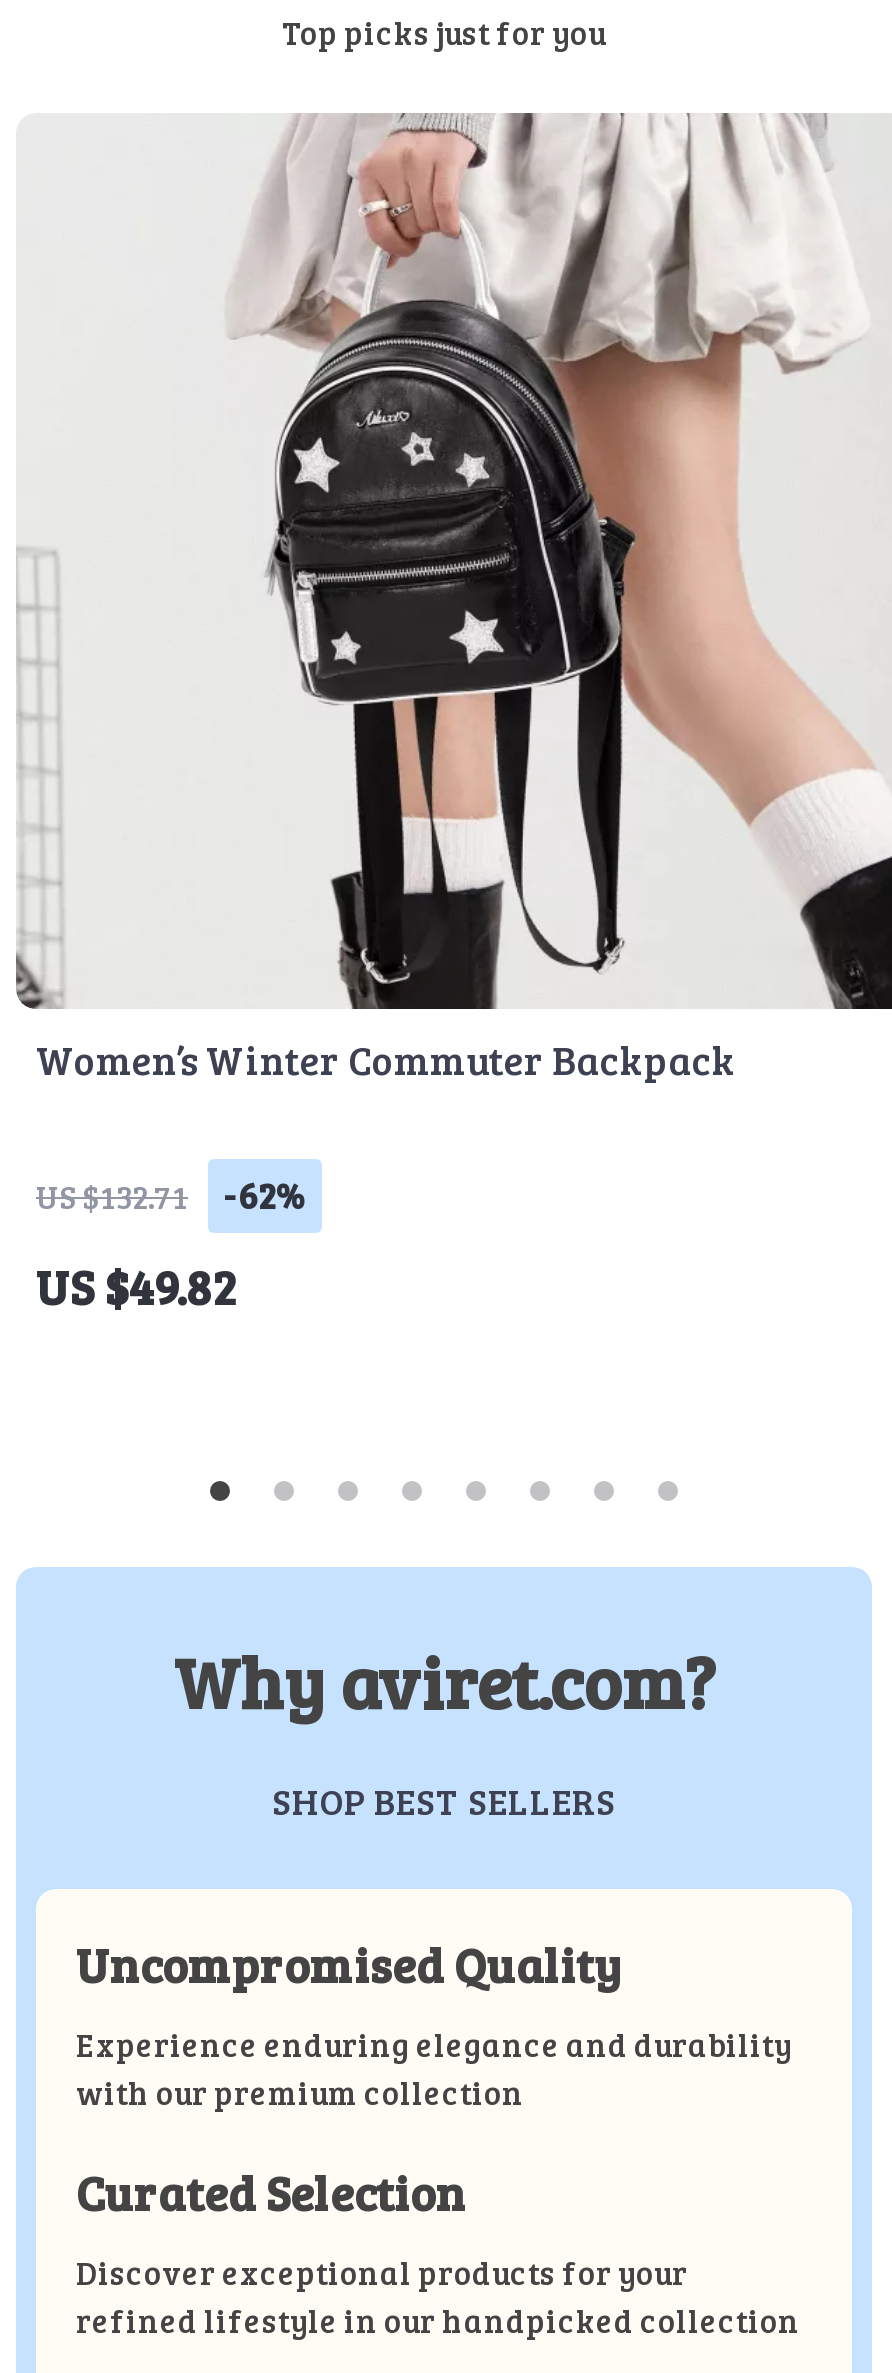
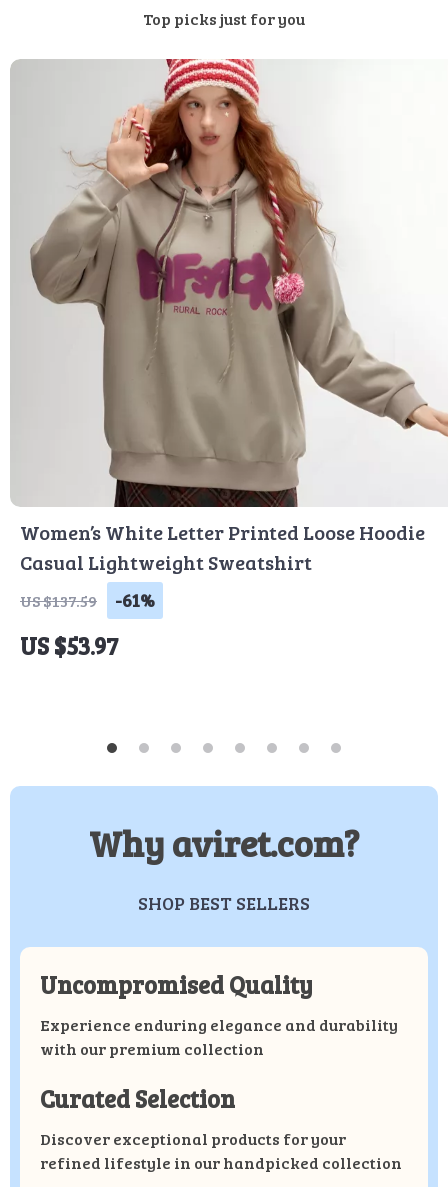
- [image]
- Women’s Winter Commuter Backpack
+ [image]
+ Women’s White Letter Printed Loose Hoodie
+ Casual Lightweight Sweatshirt

- US $132.71
- -62%
+ US $137.59
+ -61%

- US $49.82
+ US $53.97
